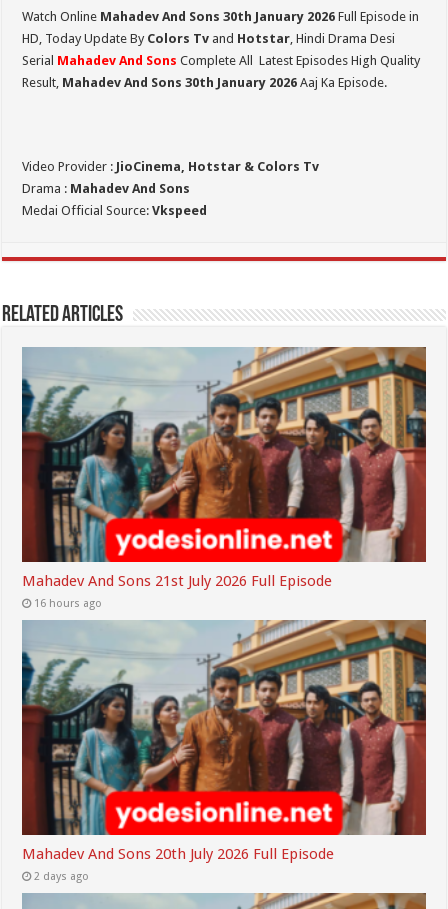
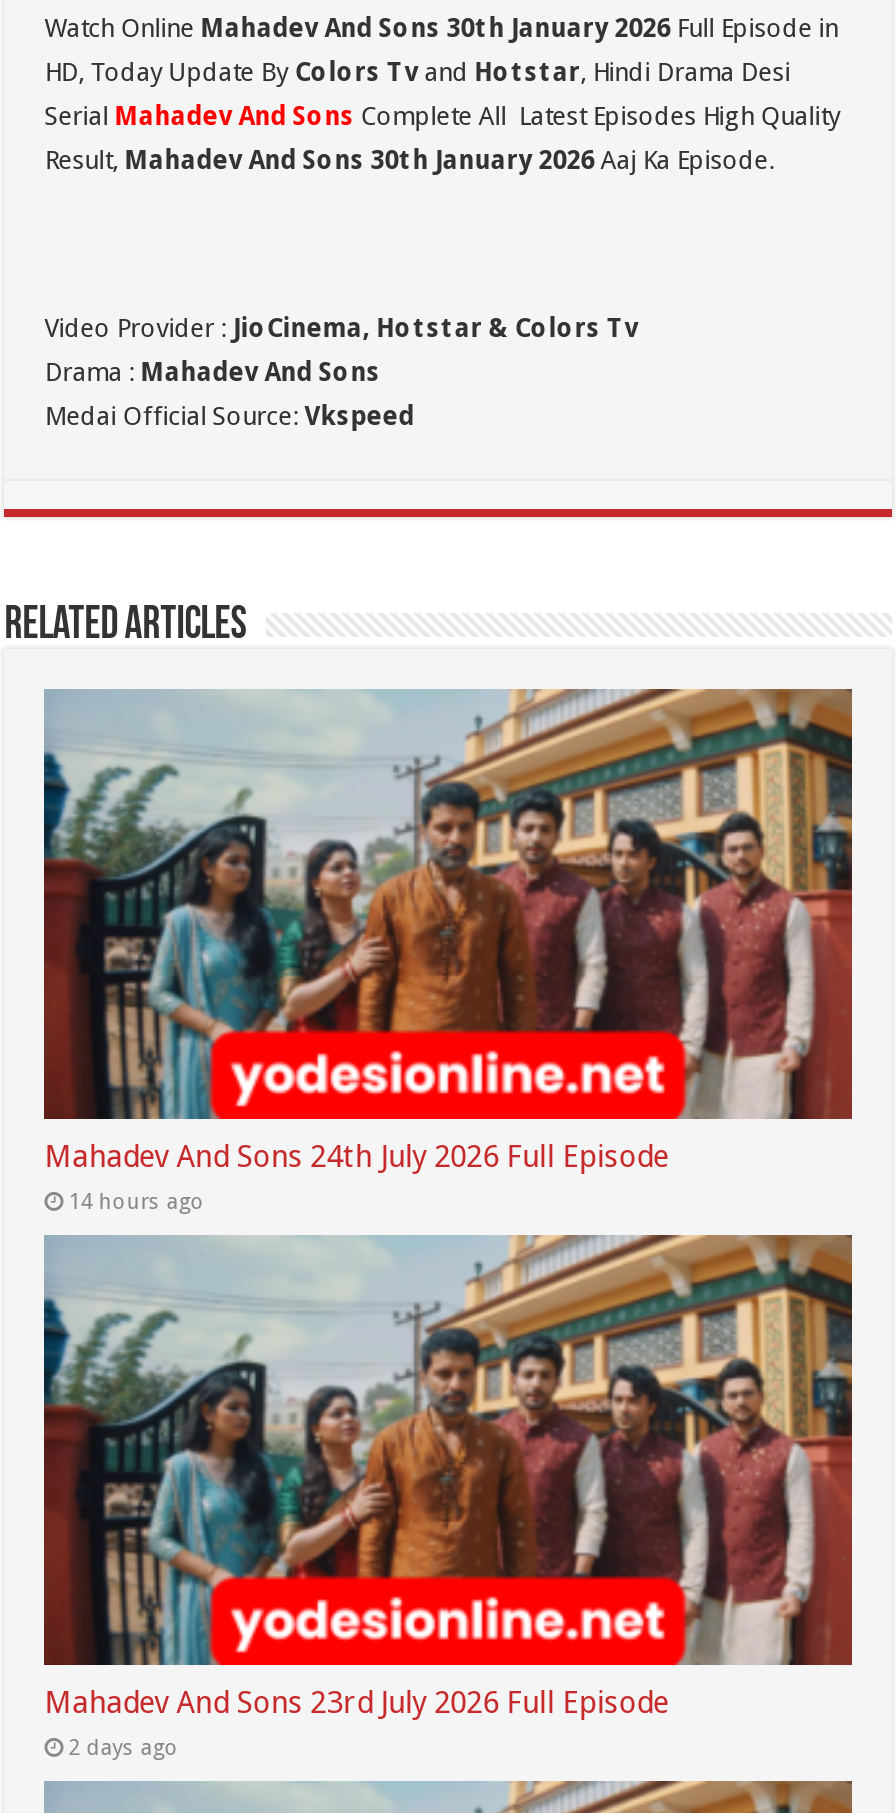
- Mahadev And Sons 21st July 2026 Full Episode
+ Mahadev And Sons 24th July 2026 Full Episode

- 16 hours ago
+ 14 hours ago

- Mahadev And Sons 20th July 2026 Full Episode
+ Mahadev And Sons 23rd July 2026 Full Episode
